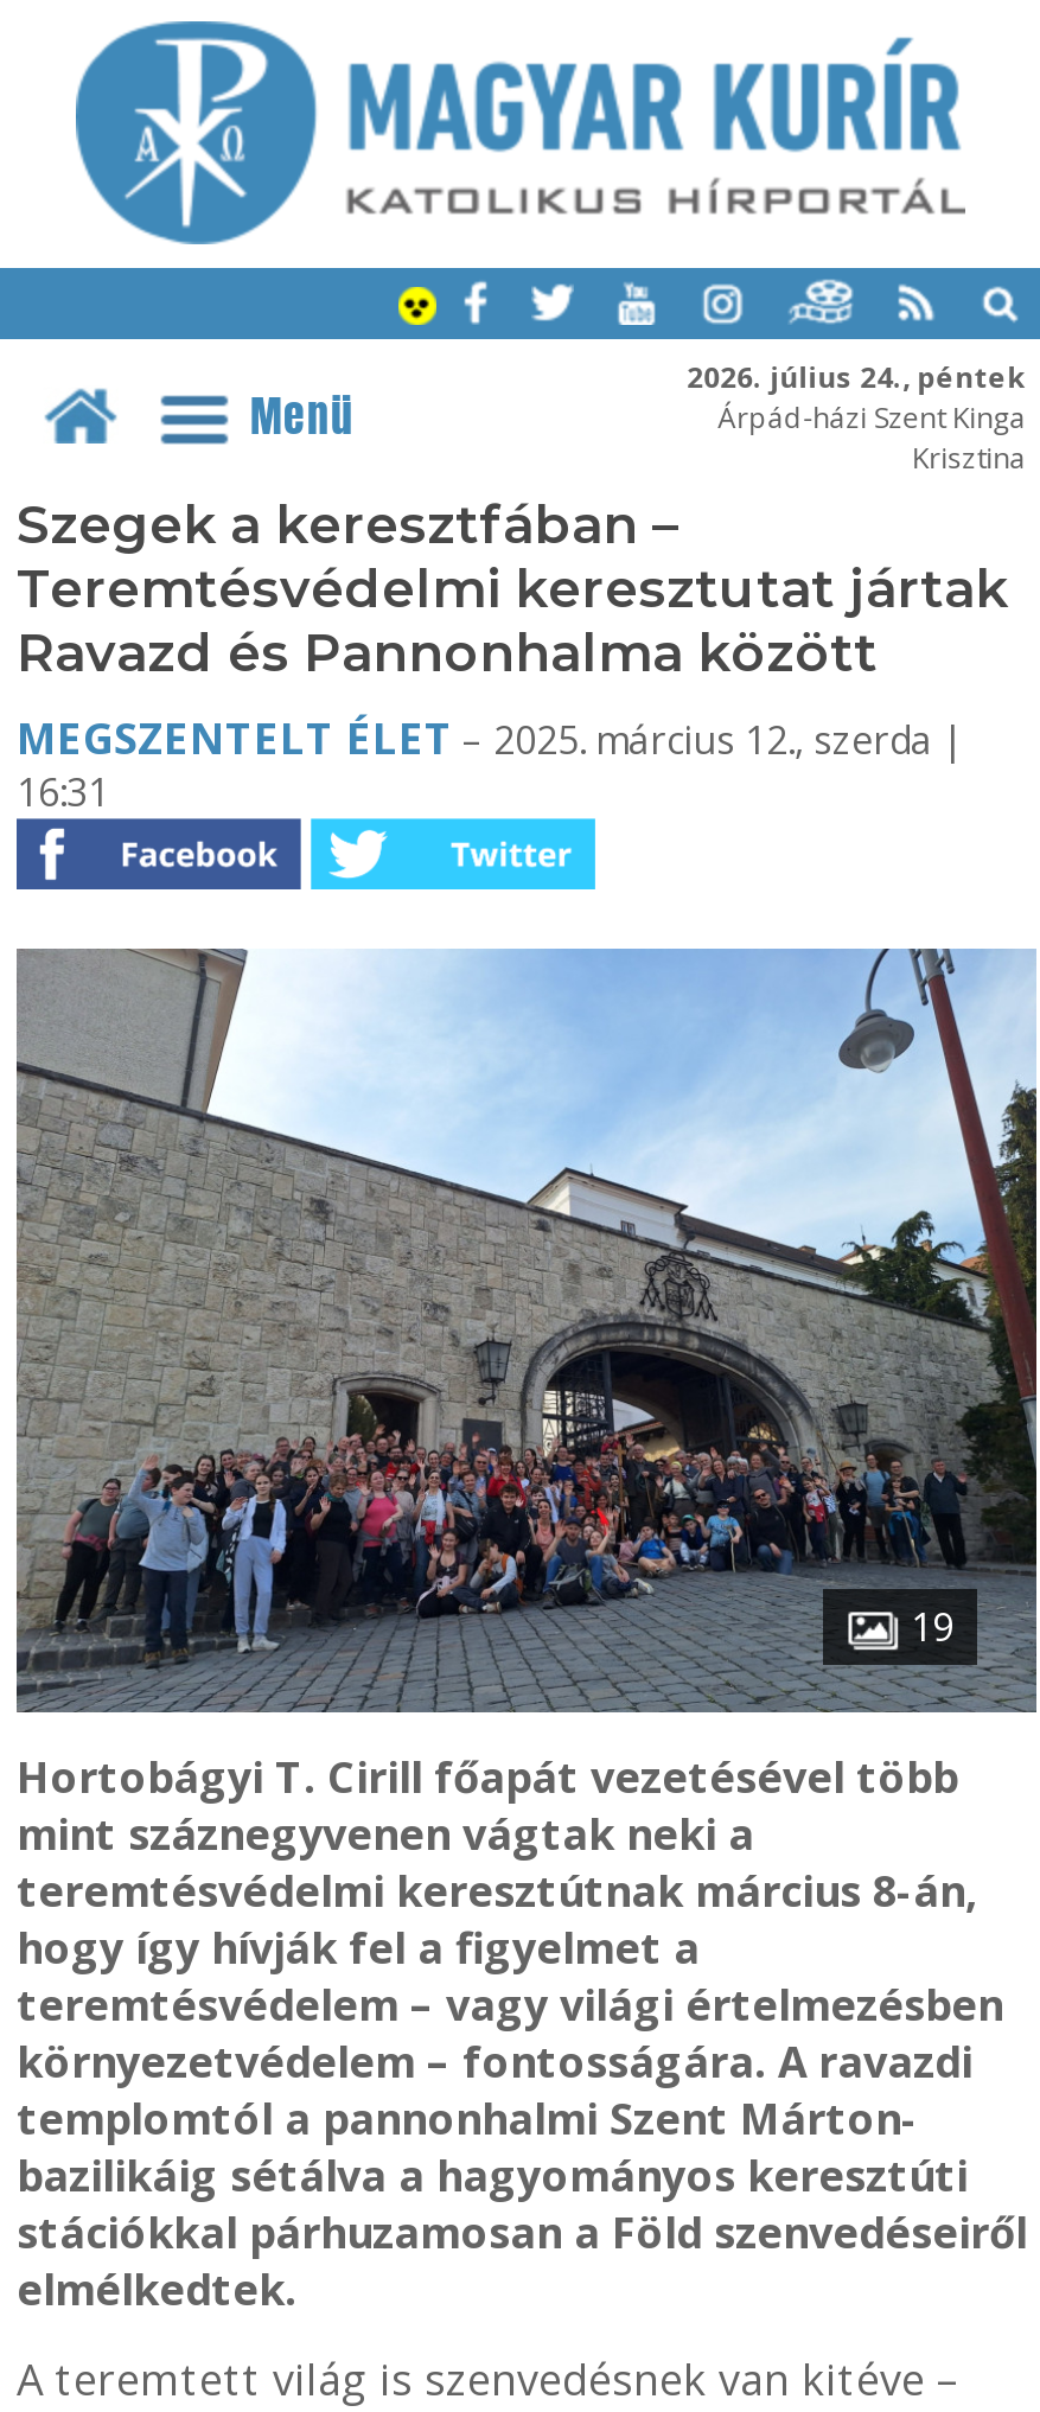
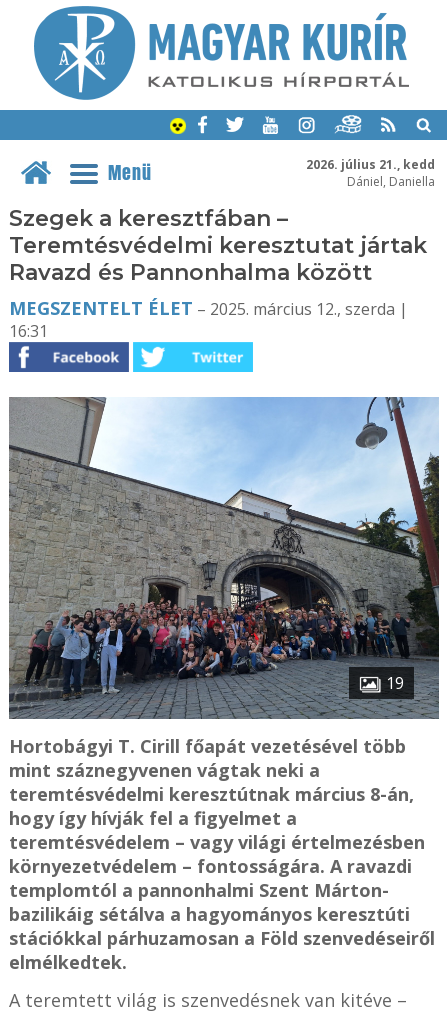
- 2026. július 24., péntek
- Árpád-házi Szent Kinga
- Krisztina
+ 2026. július 21., kedd
+ Dániel, Daniella
